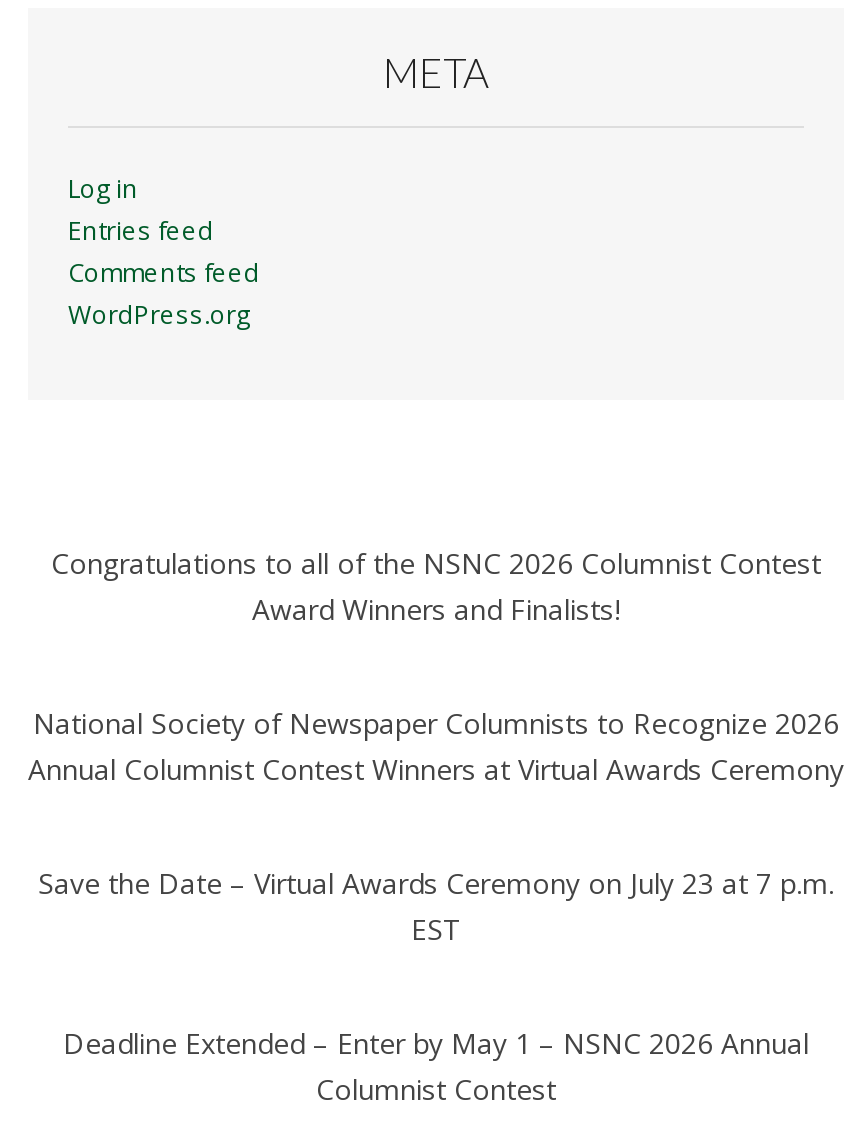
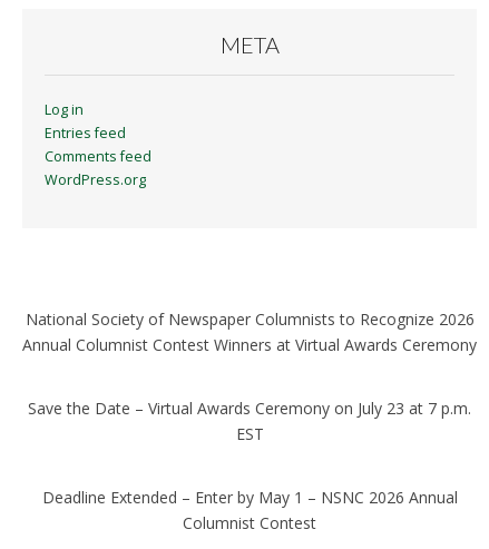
- Congratulations to all of the NSNC 2026 Columnist Contest
- Award Winners and Finalists!
